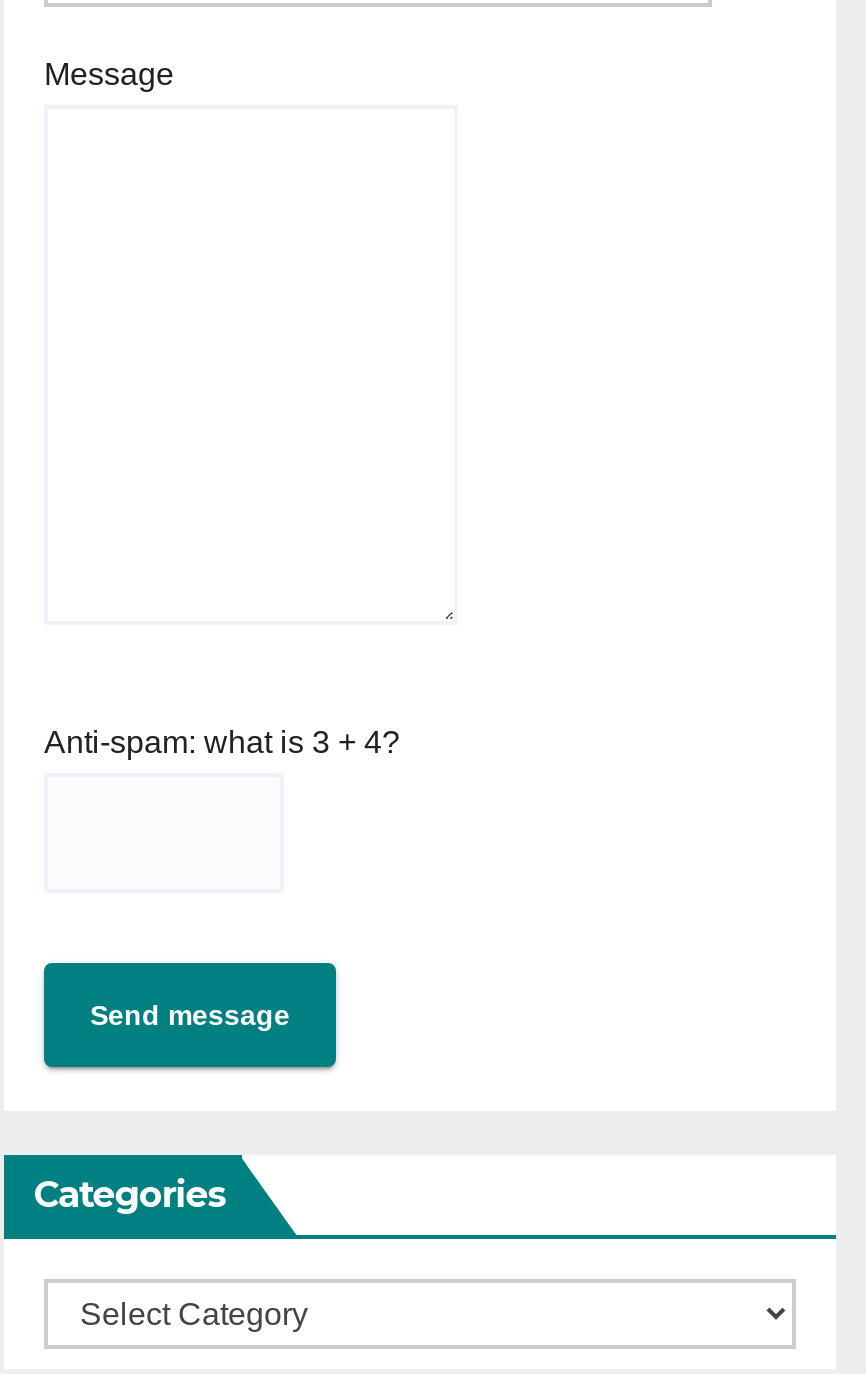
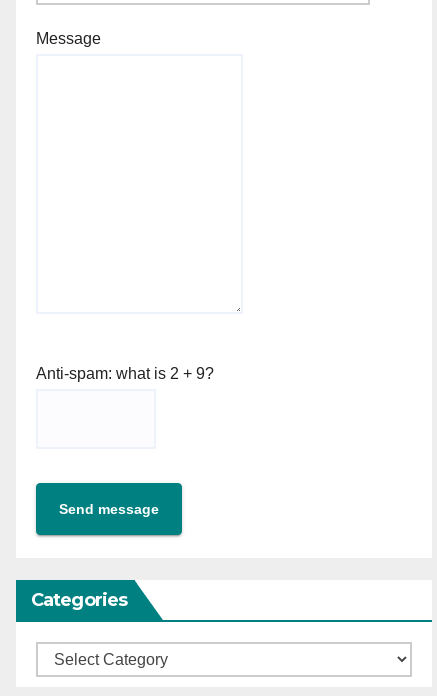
- Anti-spam: what is 3 + 4?
+ Anti-spam: what is 2 + 9?
